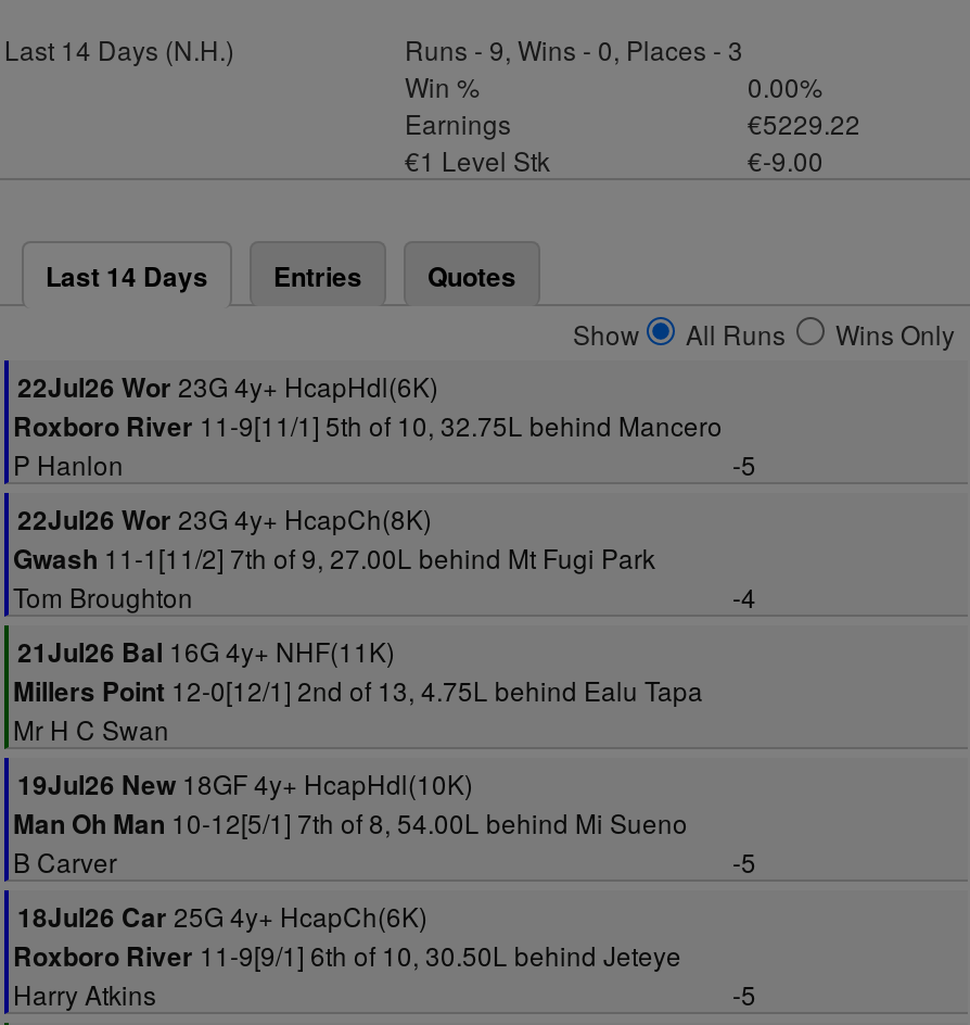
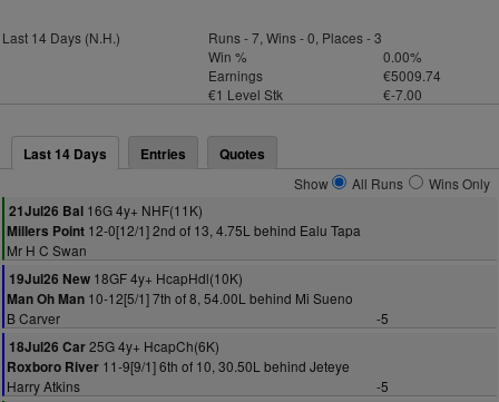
- Runs - 9, Wins - 0, Places - 3
+ Runs - 7, Wins - 0, Places - 3

- €5229.22
+ €5009.74

- €-9.00
+ €-7.00

- 22Jul26 Wor 23G 4y+ HcapHdl(6K)
- Roxboro River 11-9[11/1] 5th of 10, 32.75L behind Mancero
- P Hanlon
- -5
- 22Jul26 Wor 23G 4y+ HcapCh(8K)
- Gwash 11-1[11/2] 7th of 9, 27.00L behind Mt Fugi Park
- Tom Broughton
- -4
